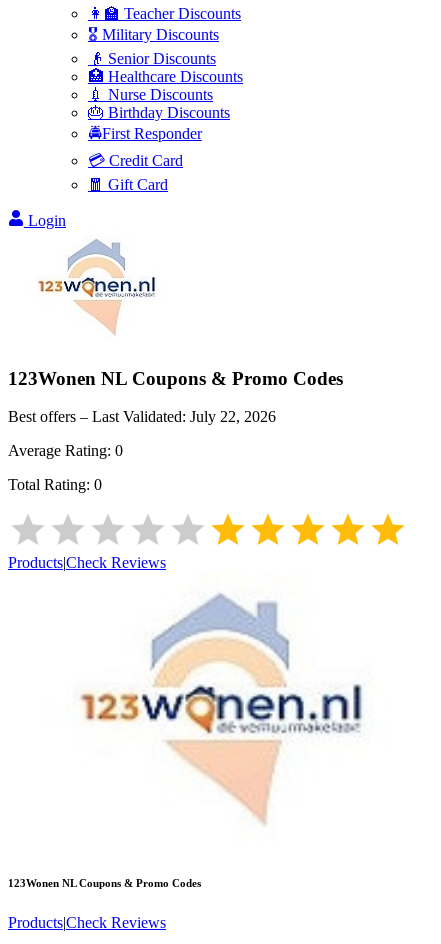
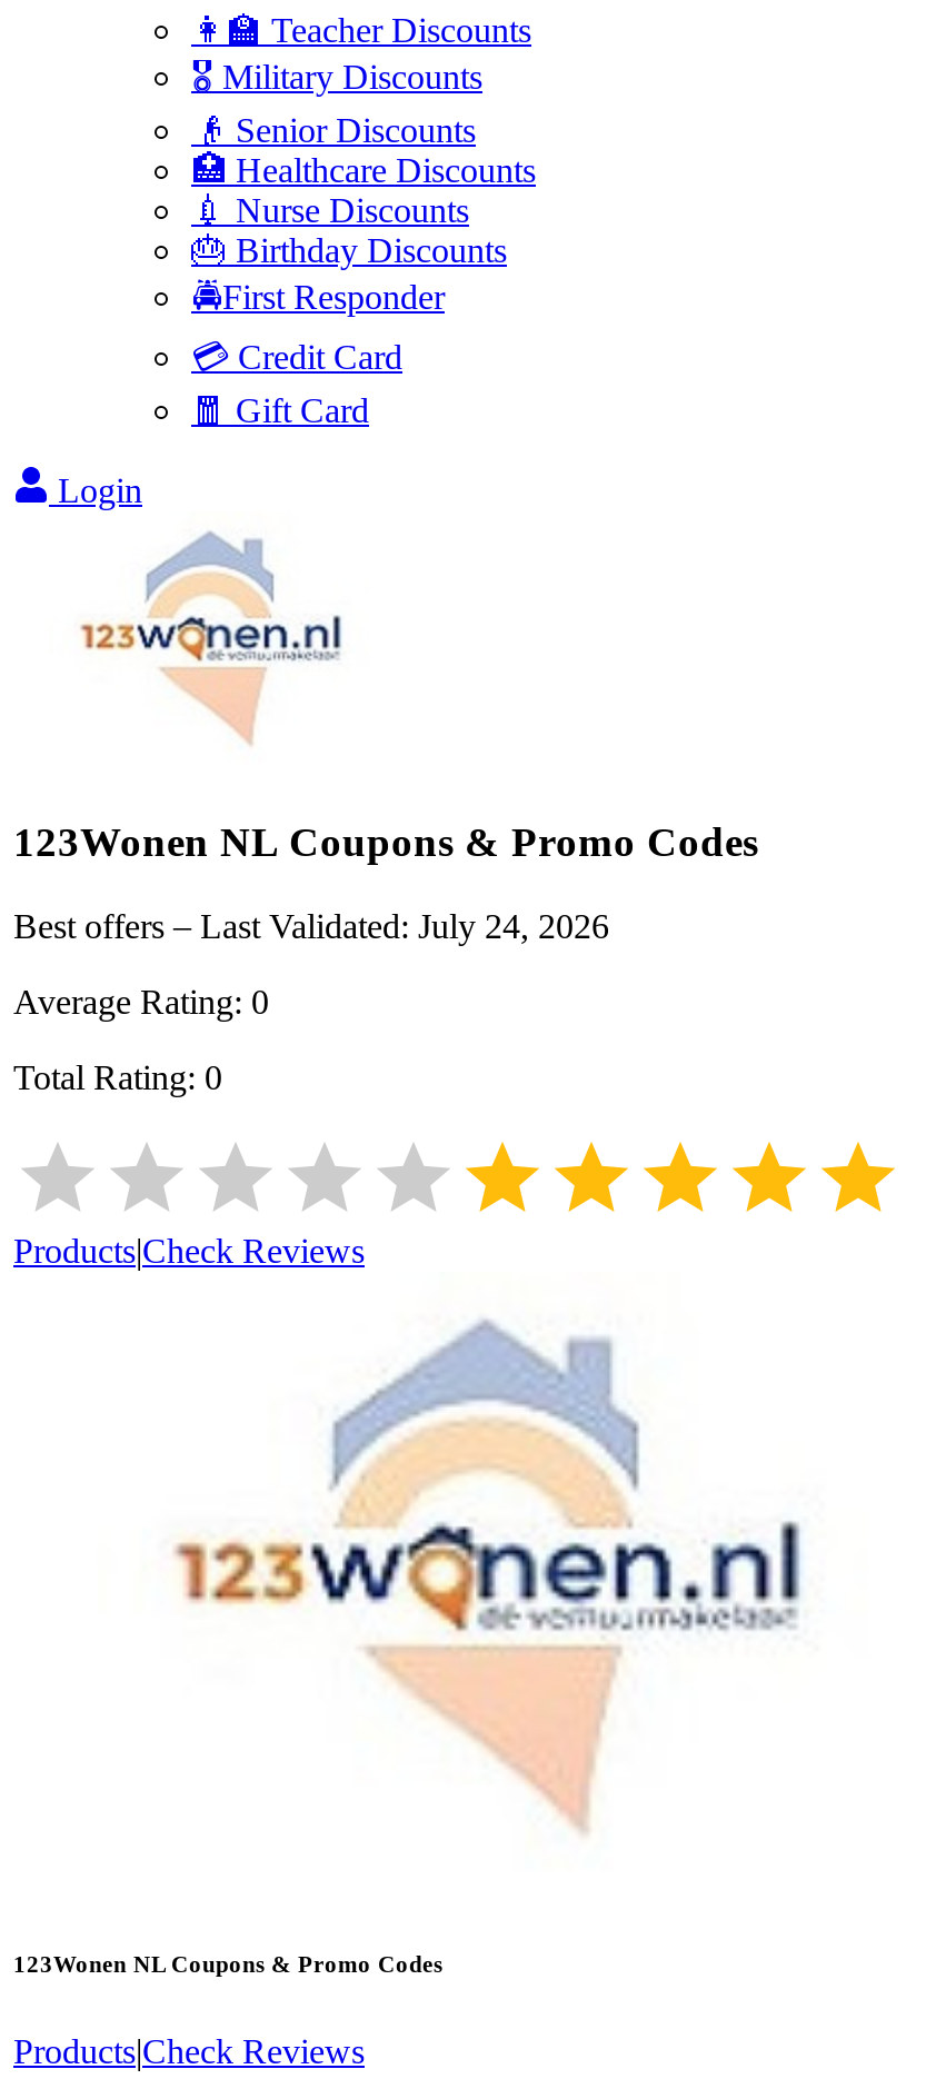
- Best offers – Last Validated: July 22, 2026
+ Best offers – Last Validated: July 24, 2026
